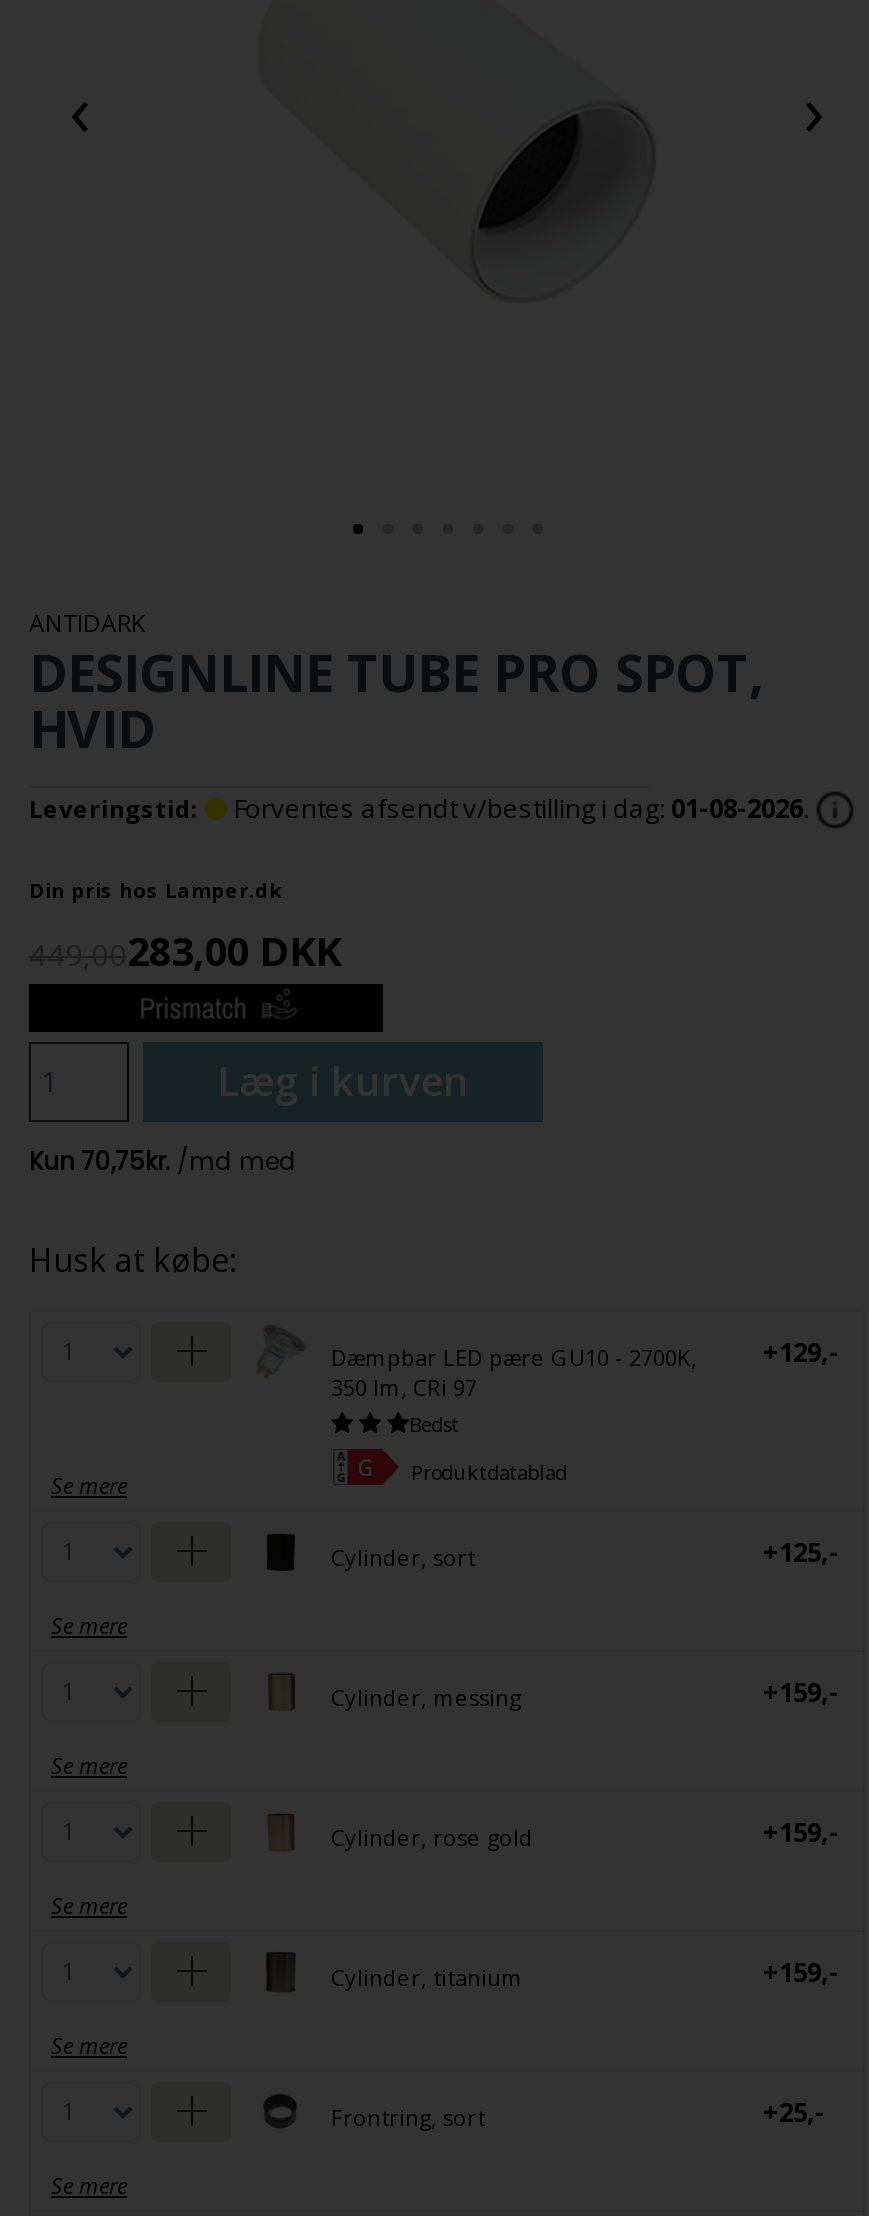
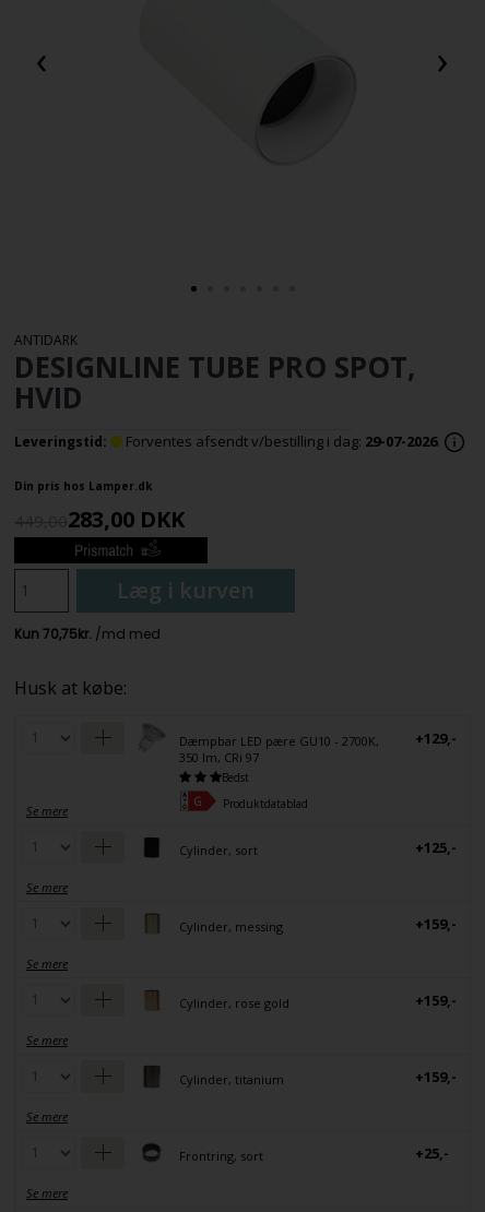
- Forventes afsendt v/bestilling i dag: 01-08-2026.
+ Forventes afsendt v/bestilling i dag: 29-07-2026.
